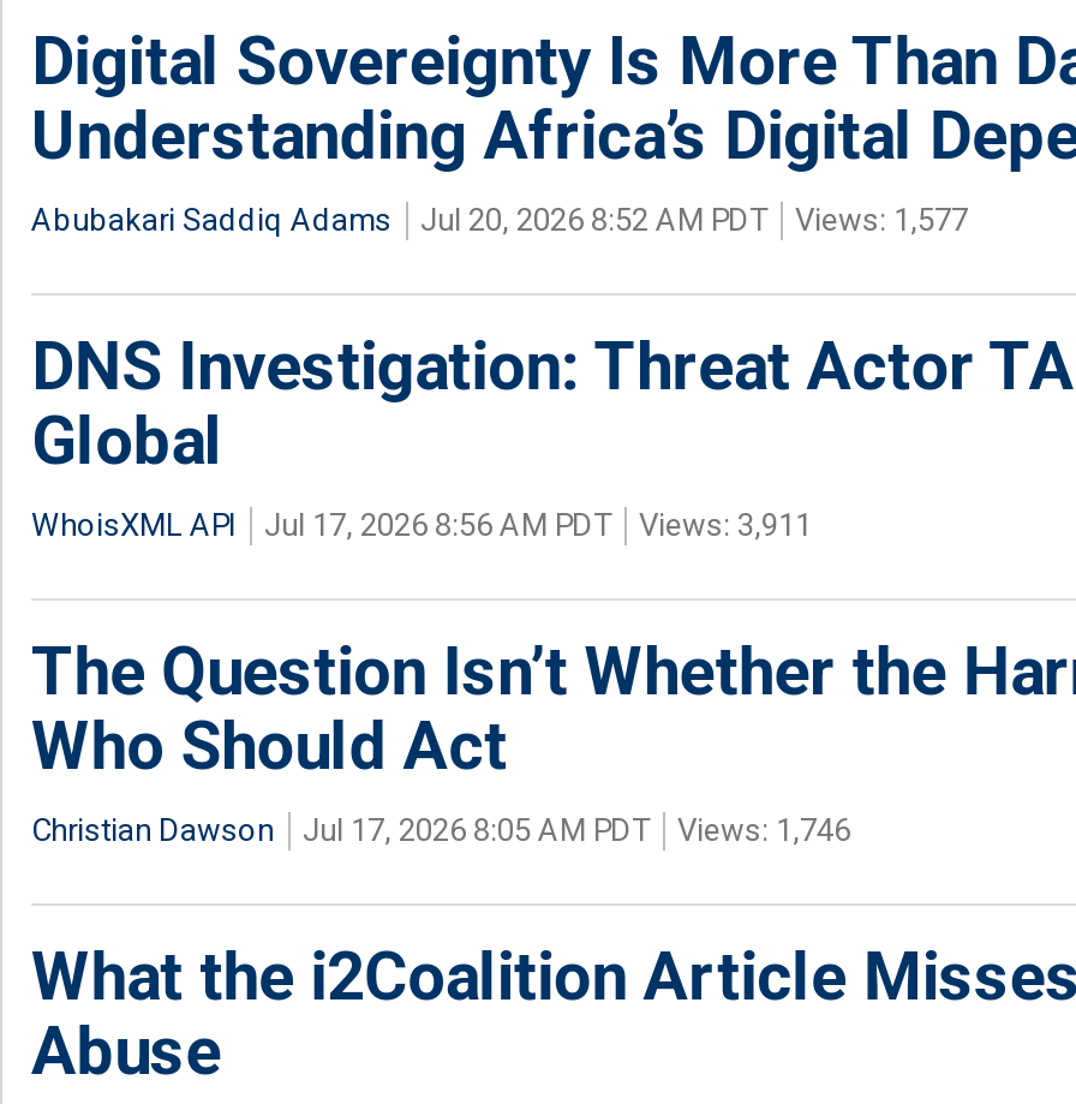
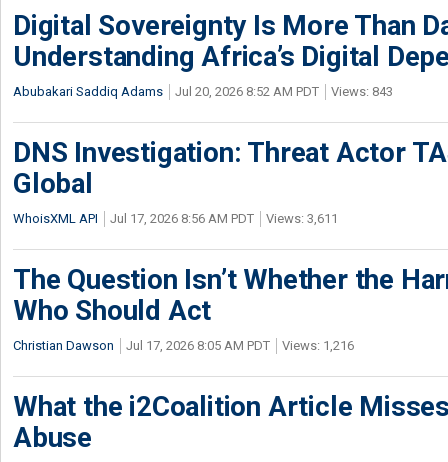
- Abubakari Saddiq Adams Jul 20, 2026 8:52 AM PDT Views: 1,577
+ Abubakari Saddiq Adams Jul 20, 2026 8:52 AM PDT Views: 843

- WhoisXML API Jul 17, 2026 8:56 AM PDT Views: 3,911
+ WhoisXML API Jul 17, 2026 8:56 AM PDT Views: 3,611

- Christian Dawson Jul 17, 2026 8:05 AM PDT Views: 1,746
+ Christian Dawson Jul 17, 2026 8:05 AM PDT Views: 1,216
